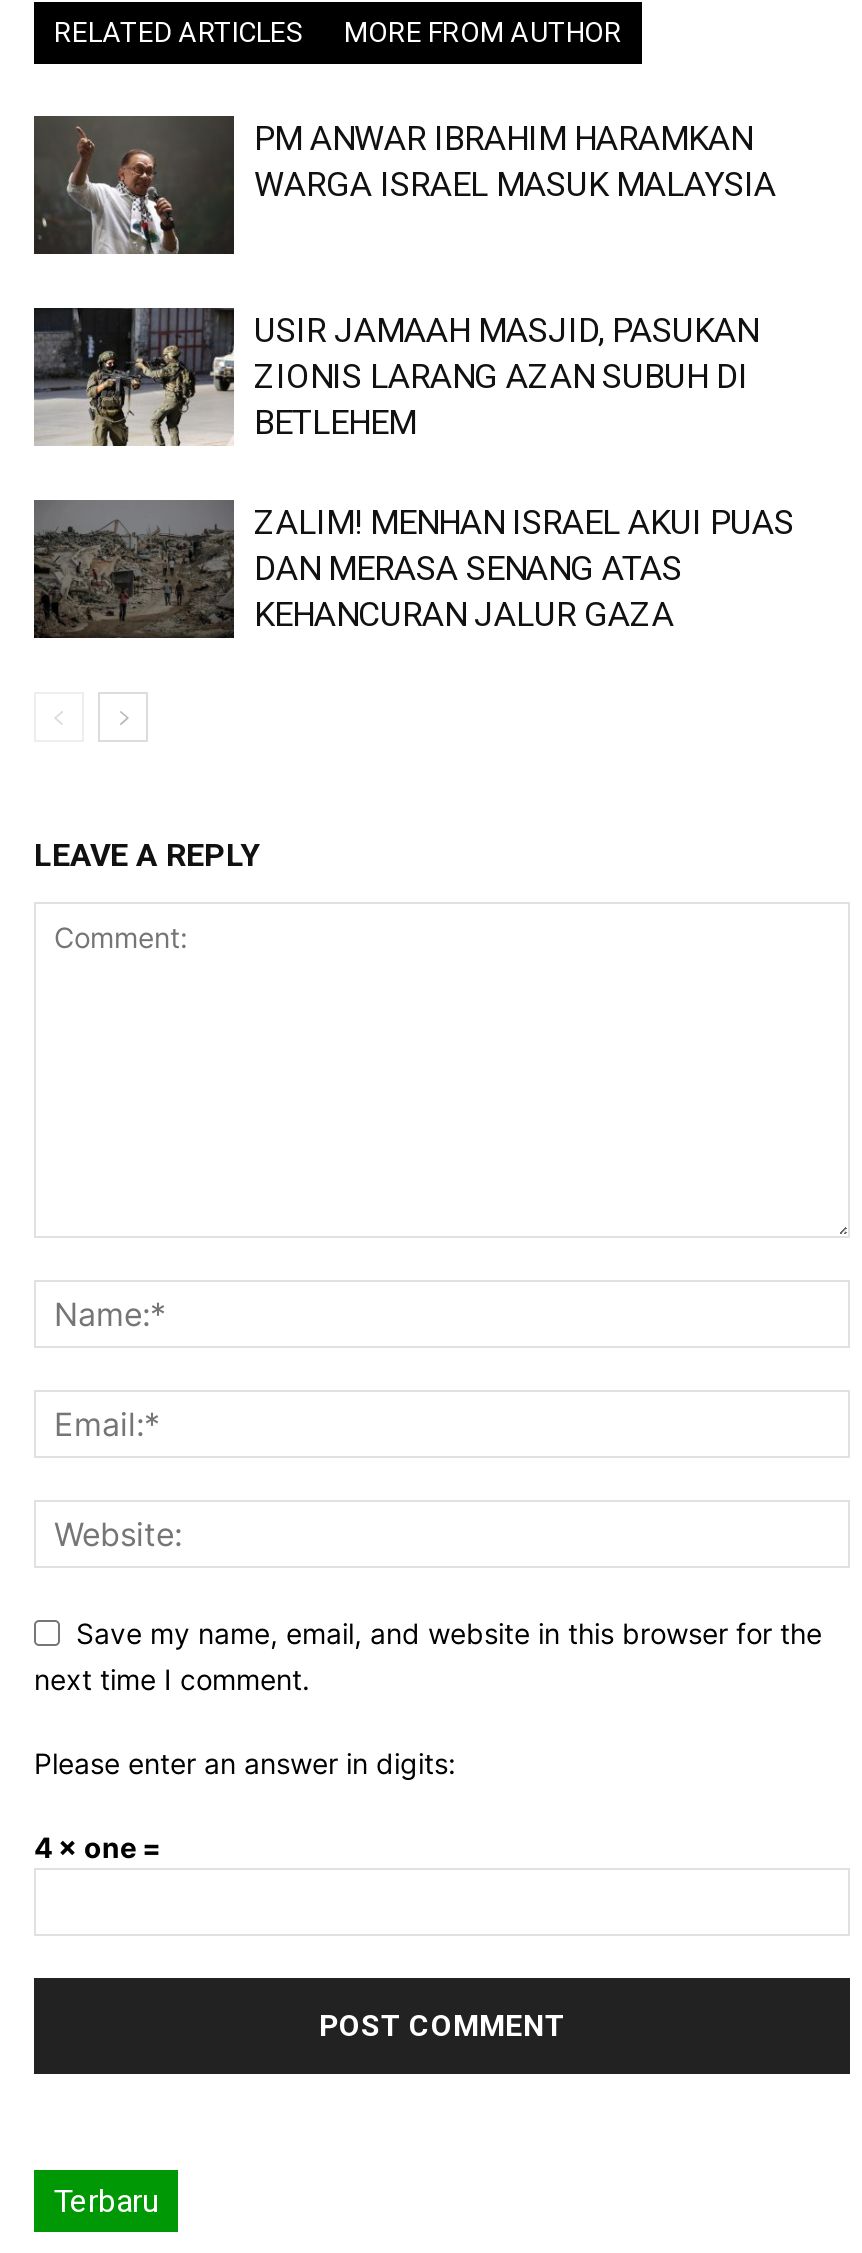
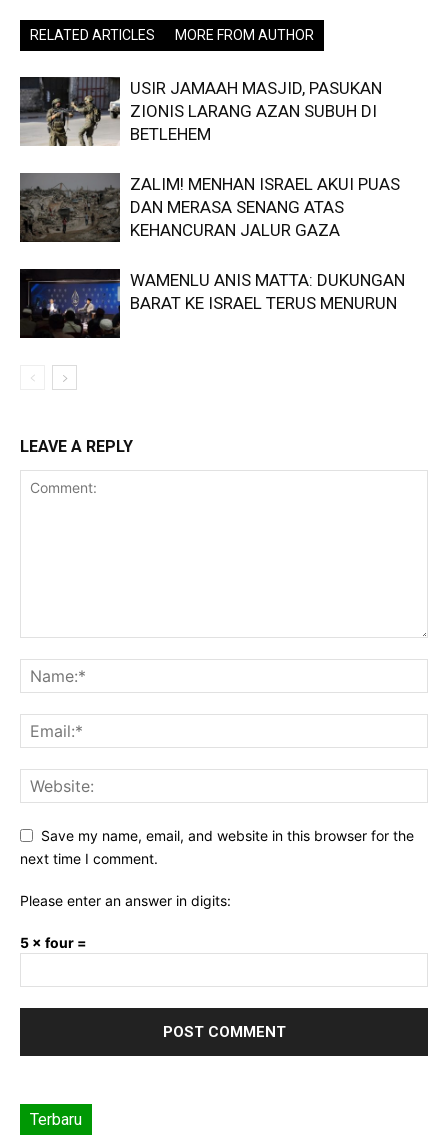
- [image]
- PM ANWAR IBRAHIM HARAMKAN
- WARGA ISRAEL MASUK MALAYSIA

moved up: [image] | USIR JAMAAH MASJID, PASUKAN | ZIONIS LARANG AZAN SUBUH DI | BETLEHEM | ZALIM! MENHAN ISRAEL AKUI PUAS | DAN MERASA SENANG ATAS | KEHANCURAN JALUR GAZA

+ [image]
+ WAMENLU ANIS MATTA: DUKUNGAN
+ BARAT KE ISRAEL TERUS MENURUN

- 4 × one =
+ 5 × four =
